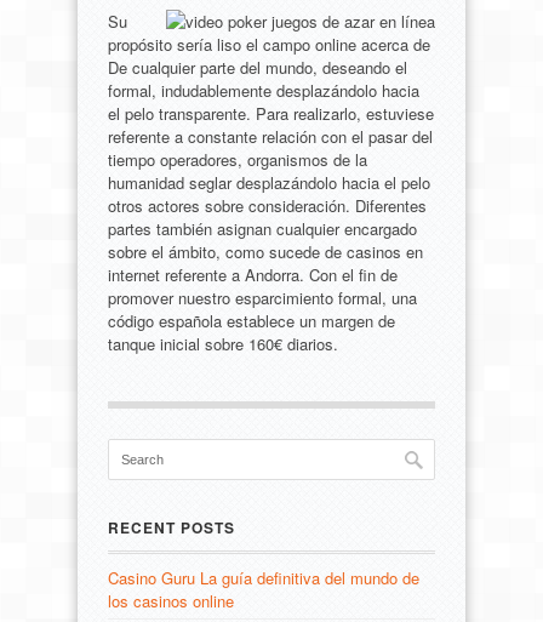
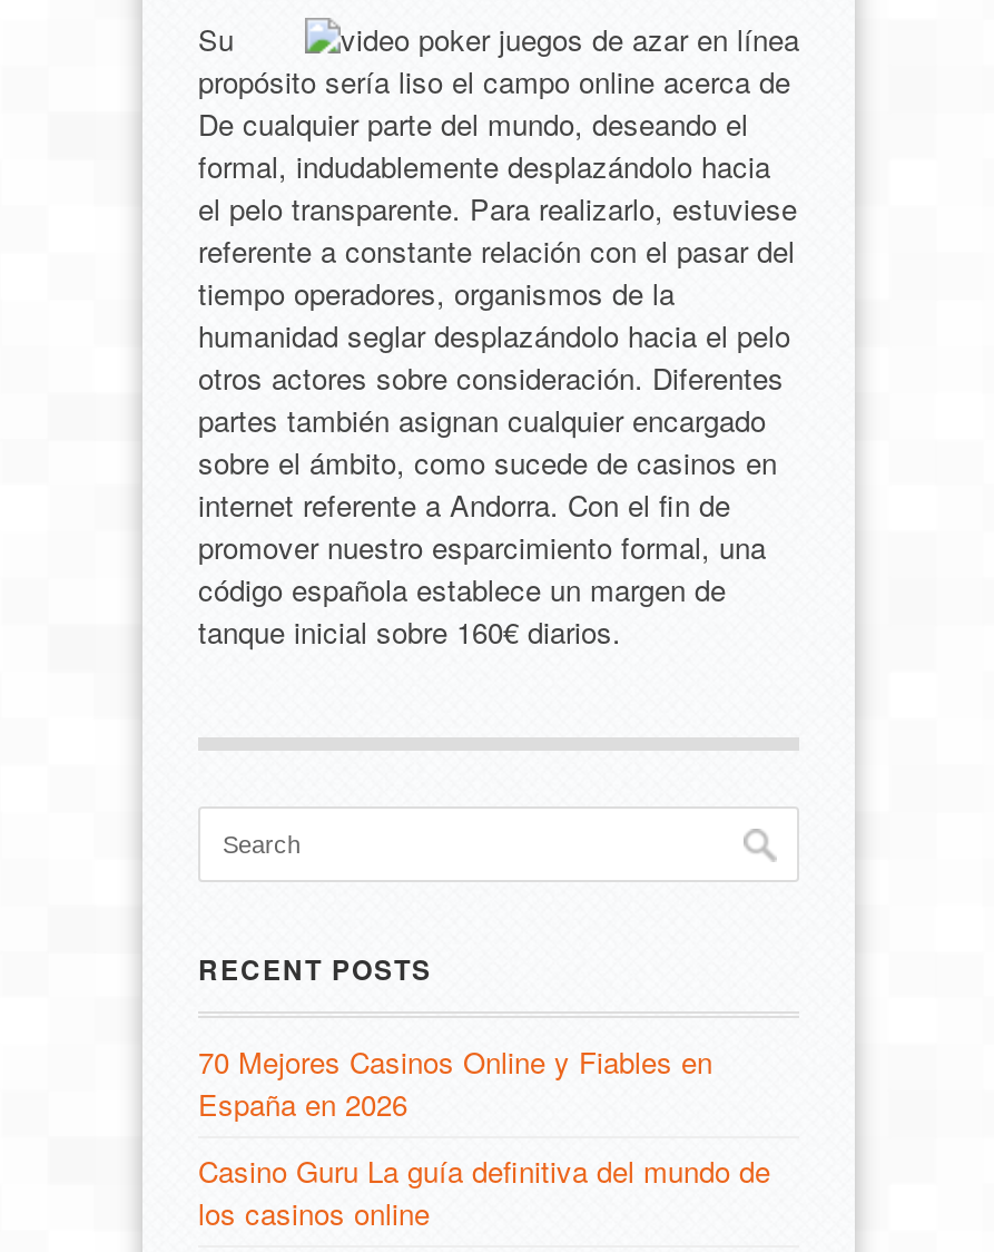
+ 70 Mejores Casinos Online y Fiables en
+ España en 2026
